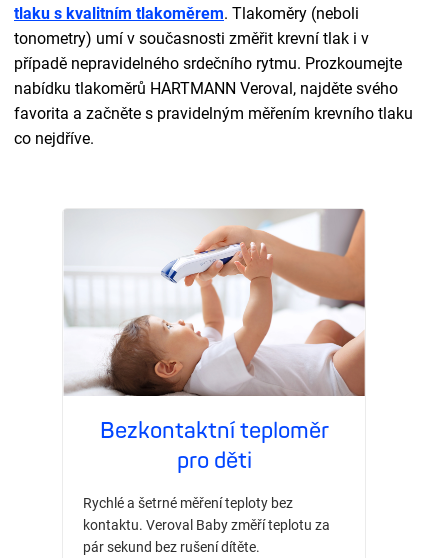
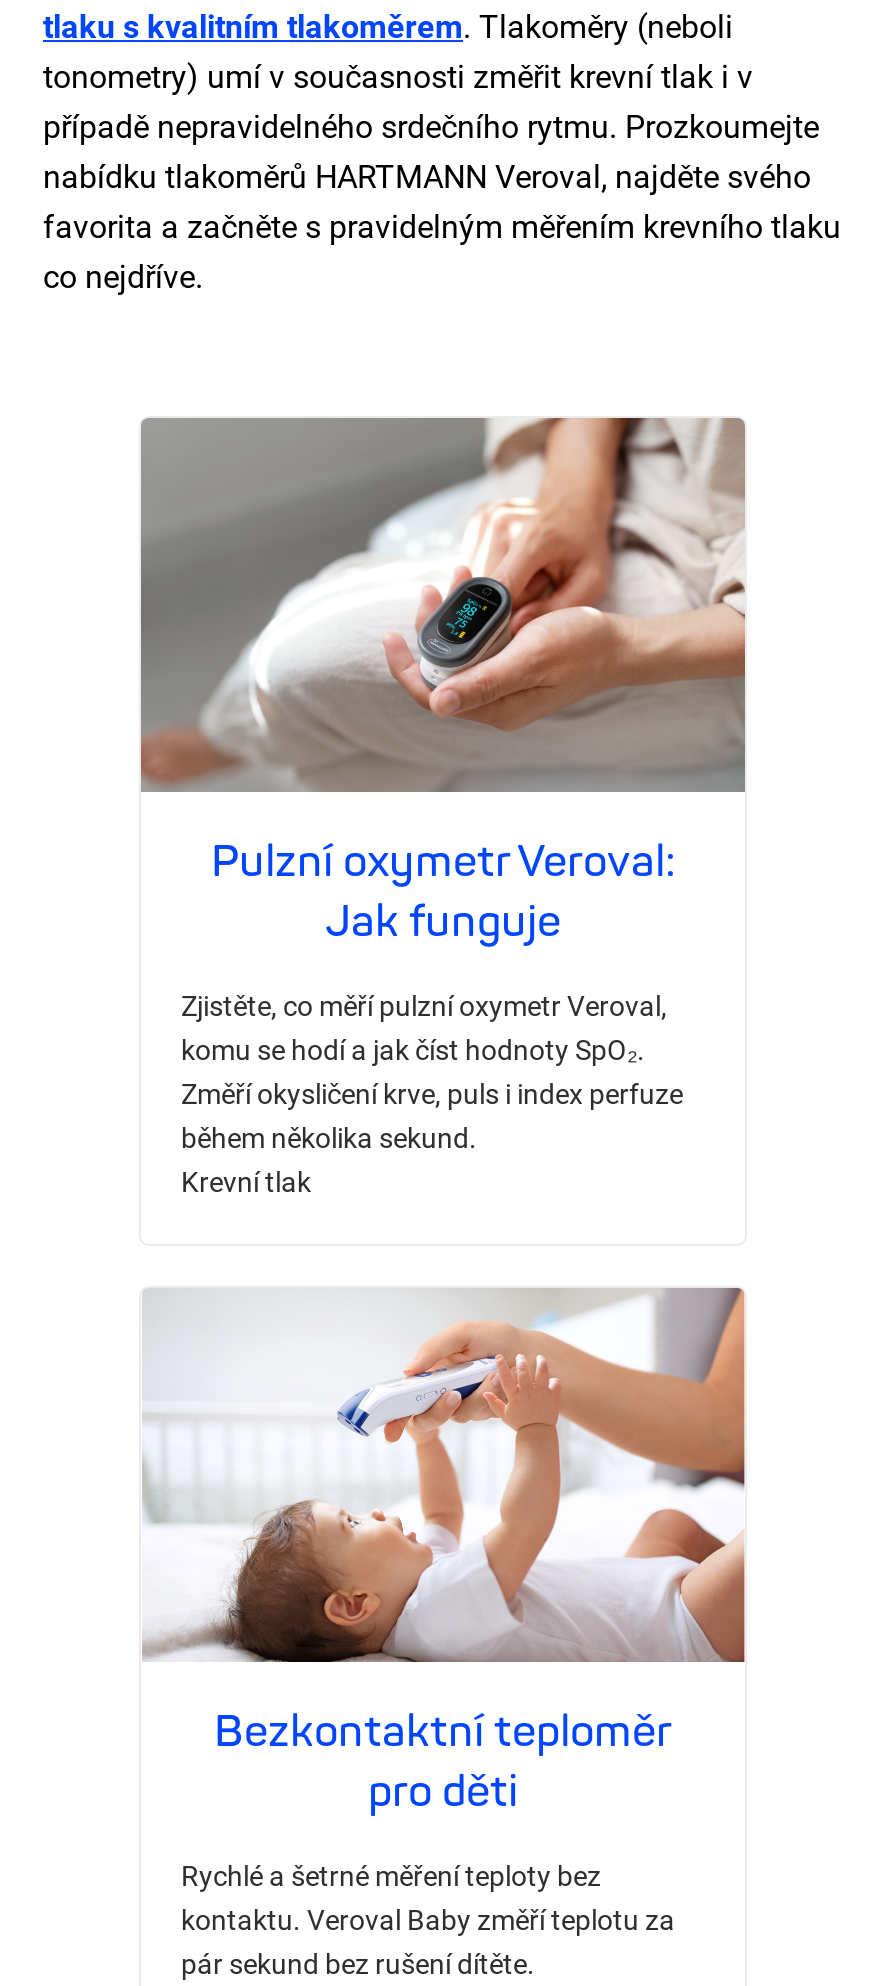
+ [image]
+ Pulzní oxymetr Veroval:
+ Jak funguje
+ Zjistěte, co měří pulzní oxymetr Veroval,
+ komu se hodí a jak číst hodnoty SpO₂.
+ Změří okysličení krve, puls i index perfuze
+ během několika sekund.
+ Krevní tlak
